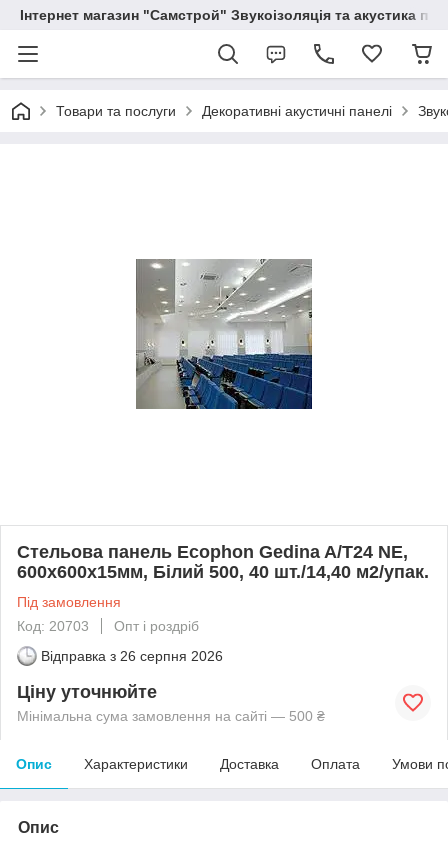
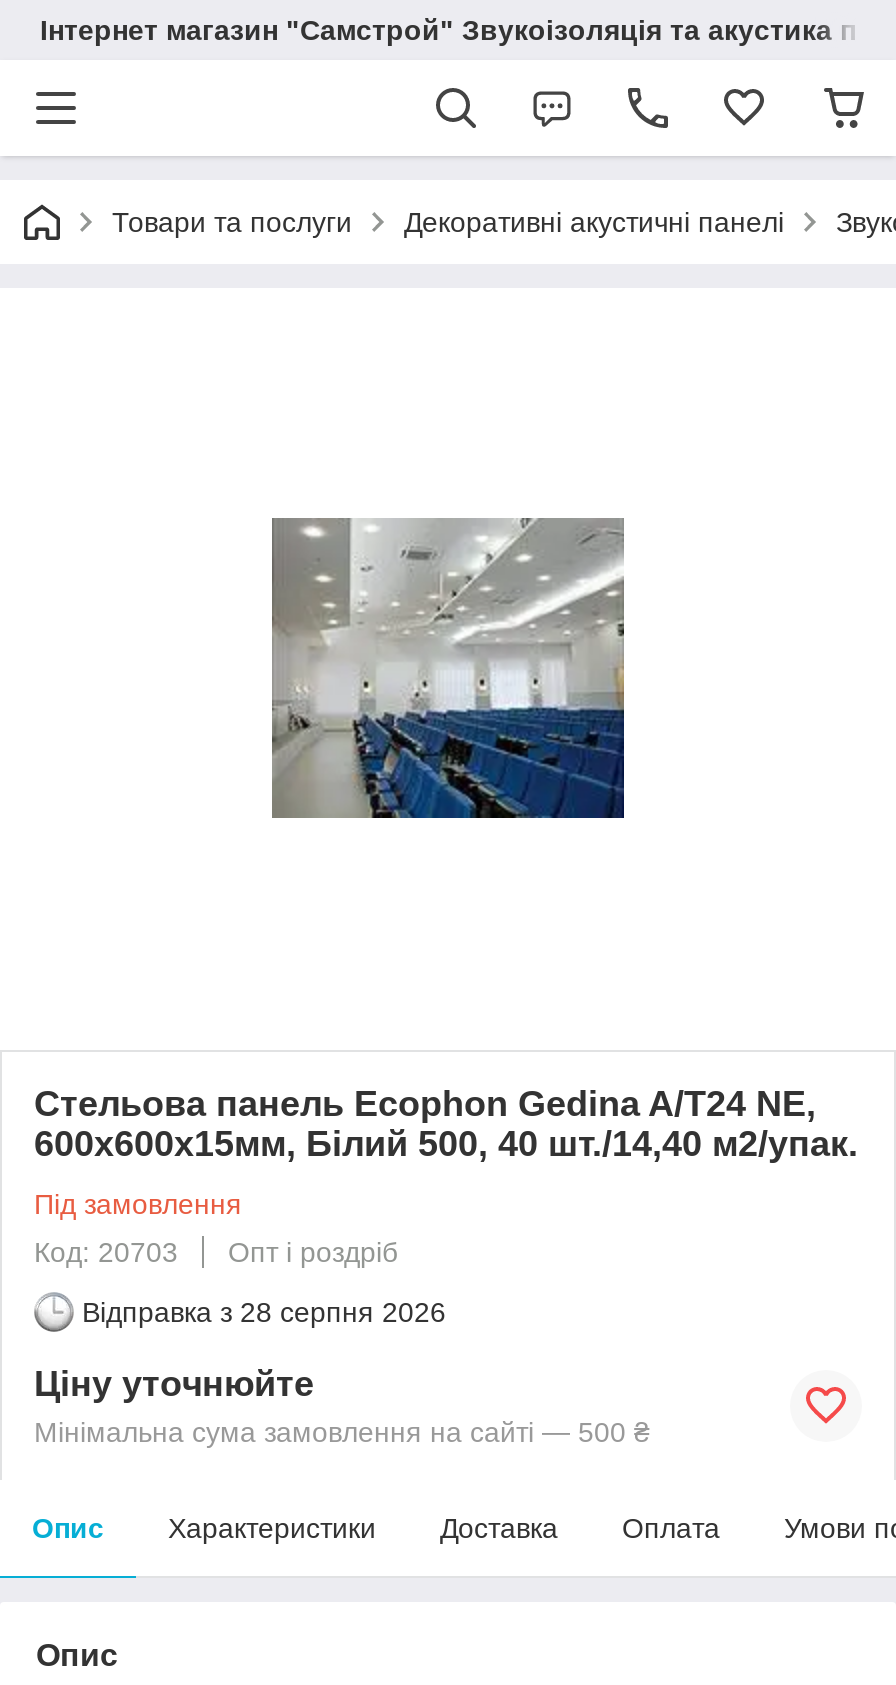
- Відправка з 26 серпня 2026
+ Відправка з 28 серпня 2026
